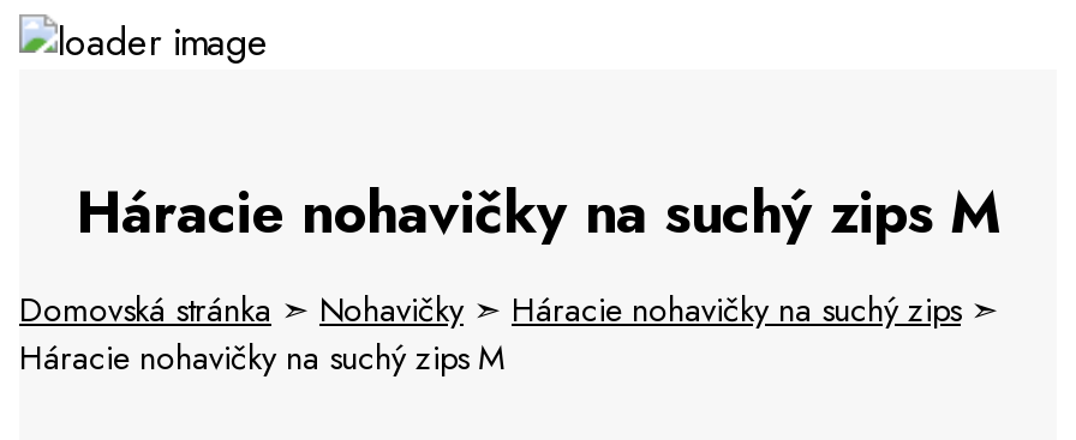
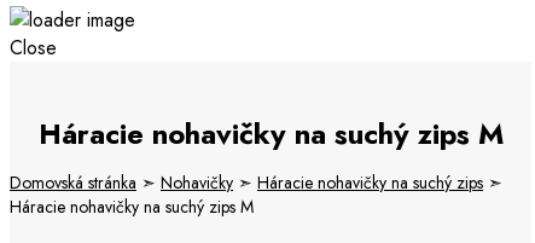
+ Close
